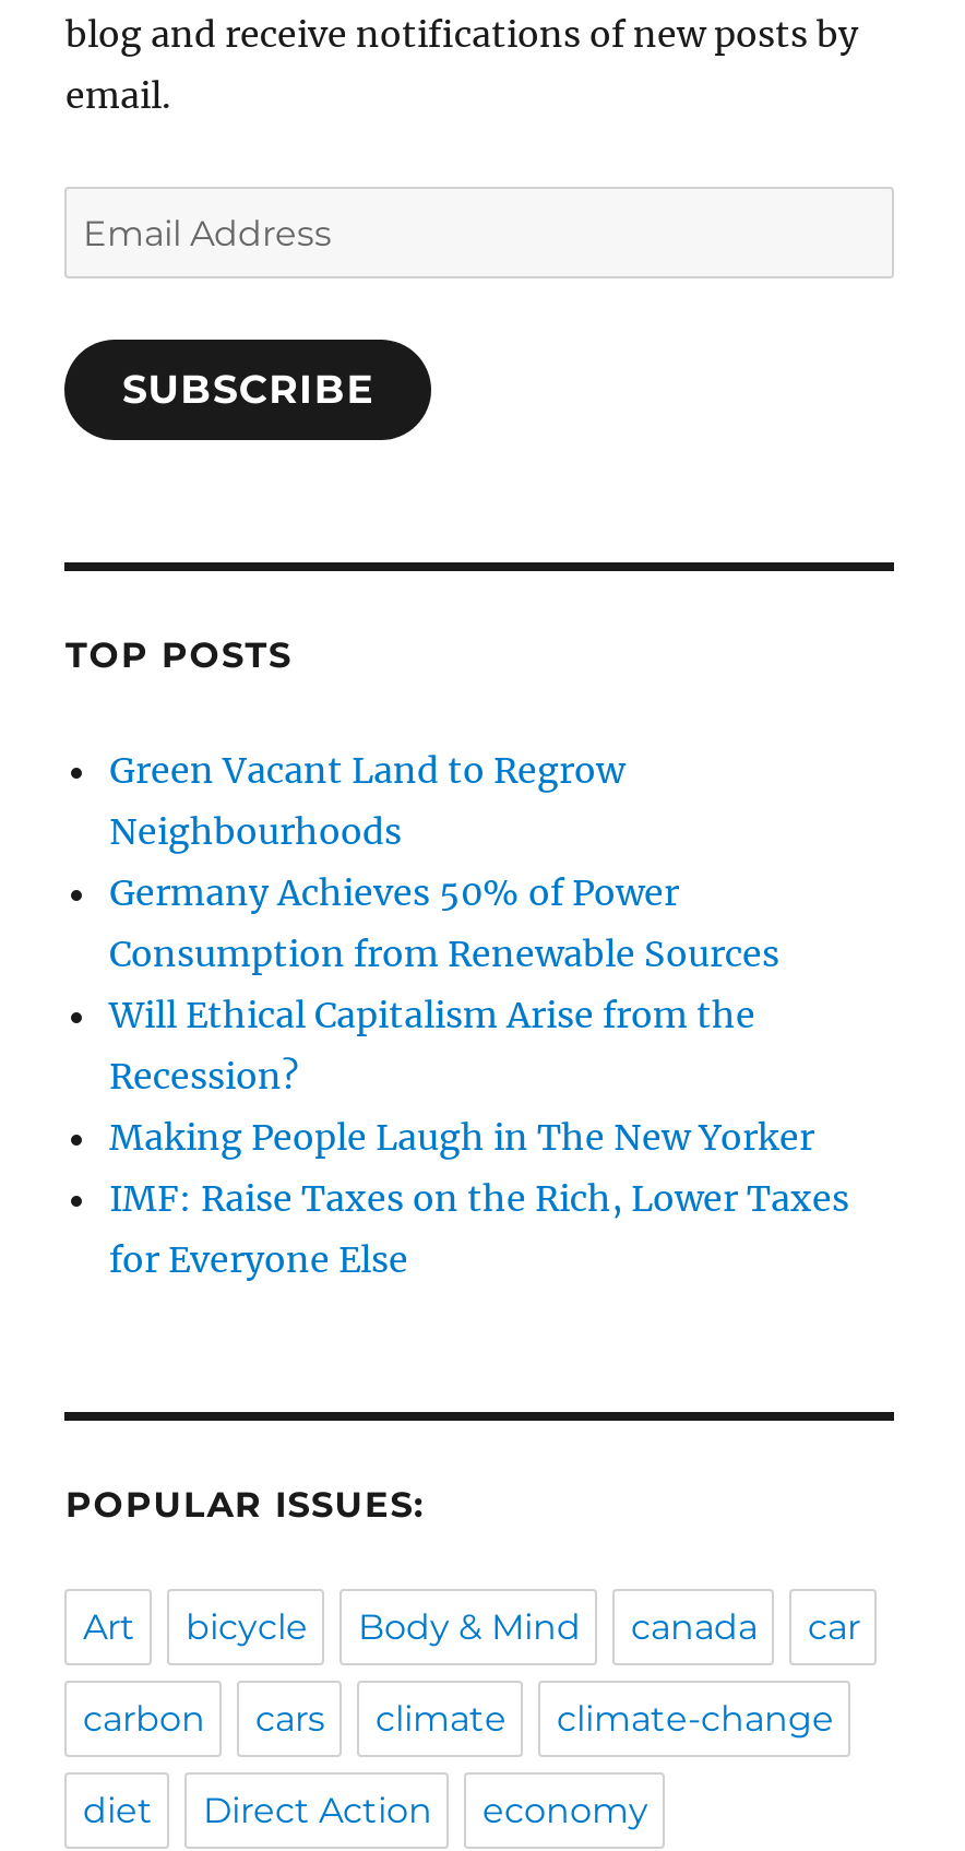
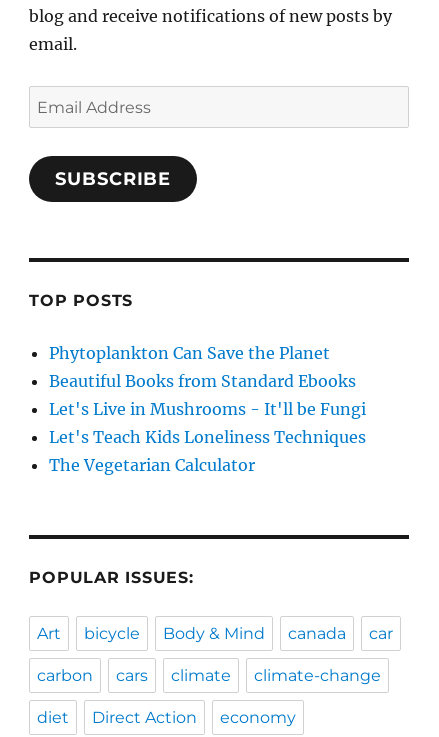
- Green Vacant Land to Regrow
- Neighbourhoods
- Germany Achieves 50% of Power
- Consumption from Renewable Sources
- Will Ethical Capitalism Arise from the
- Recession?
- Making People Laugh in The New Yorker
- IMF: Raise Taxes on the Rich, Lower Taxes
- for Everyone Else
+ Phytoplankton Can Save the Planet
+ Beautiful Books from Standard Ebooks
+ Let's Live in Mushrooms - It'll be Fungi
+ Let's Teach Kids Loneliness Techniques
+ The Vegetarian Calculator
